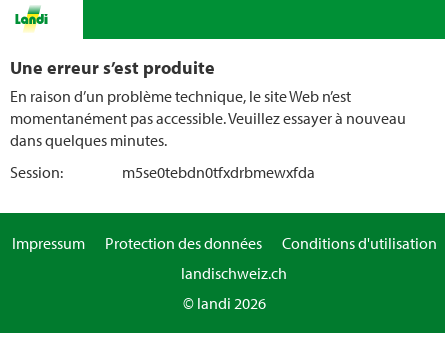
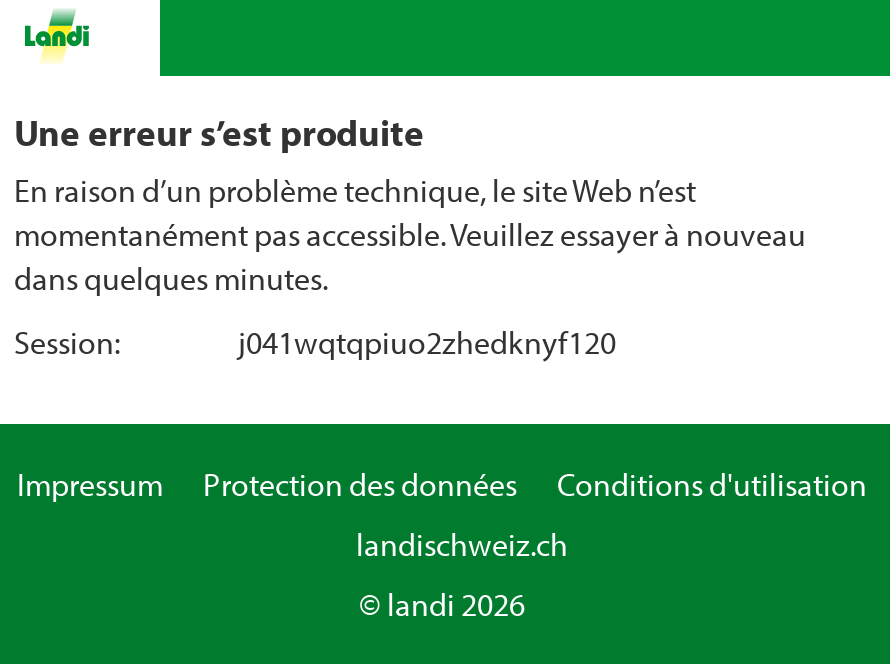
- m5se0tebdn0tfxdrbmewxfda
+ j041wqtqpiuo2zhedknyf120
